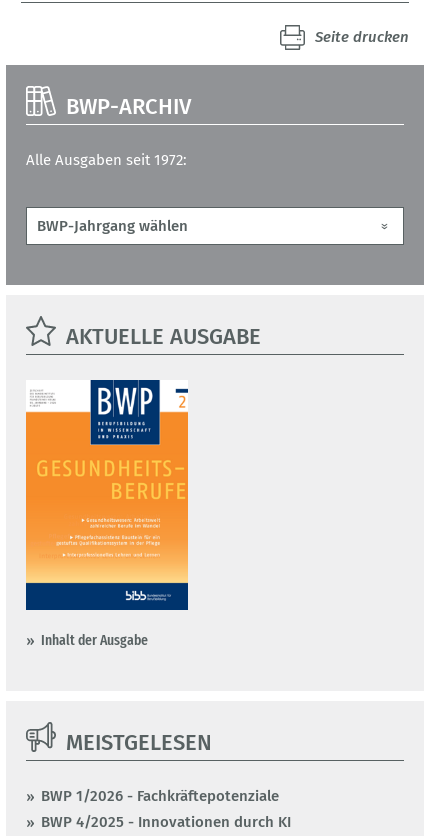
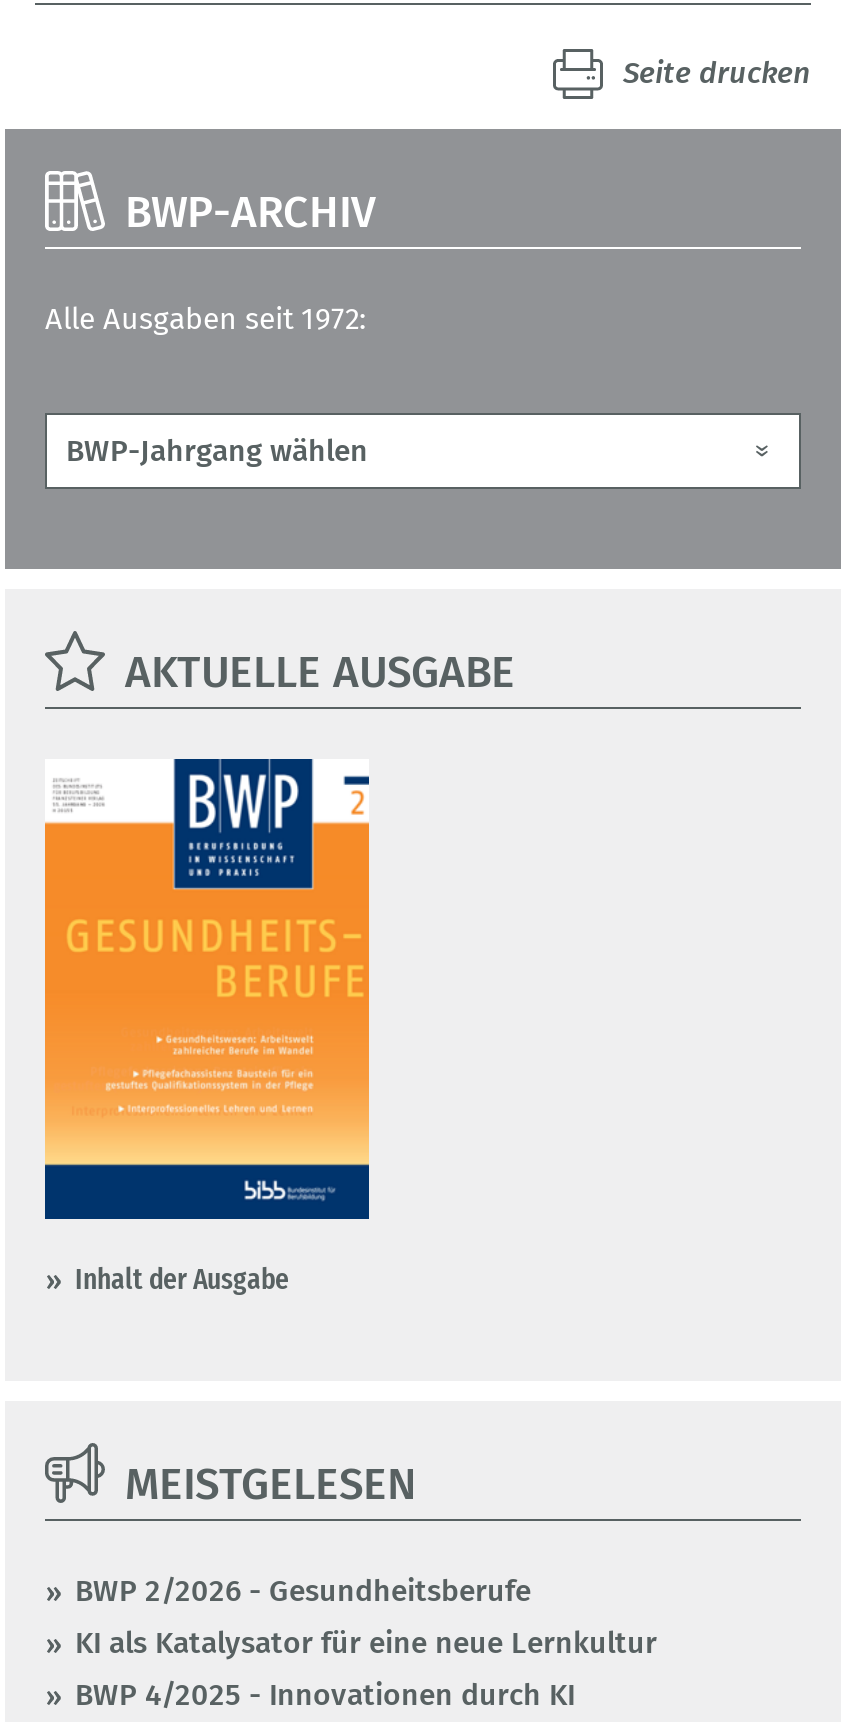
- BWP 1/2026 - Fachkräftepotenziale
+ BWP 2/2026 - Gesundheitsberufe
+ KI als Katalysator für eine neue Lernkultur
